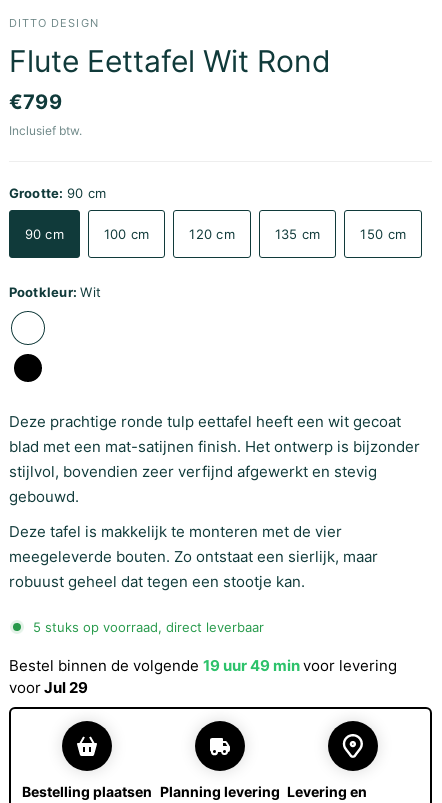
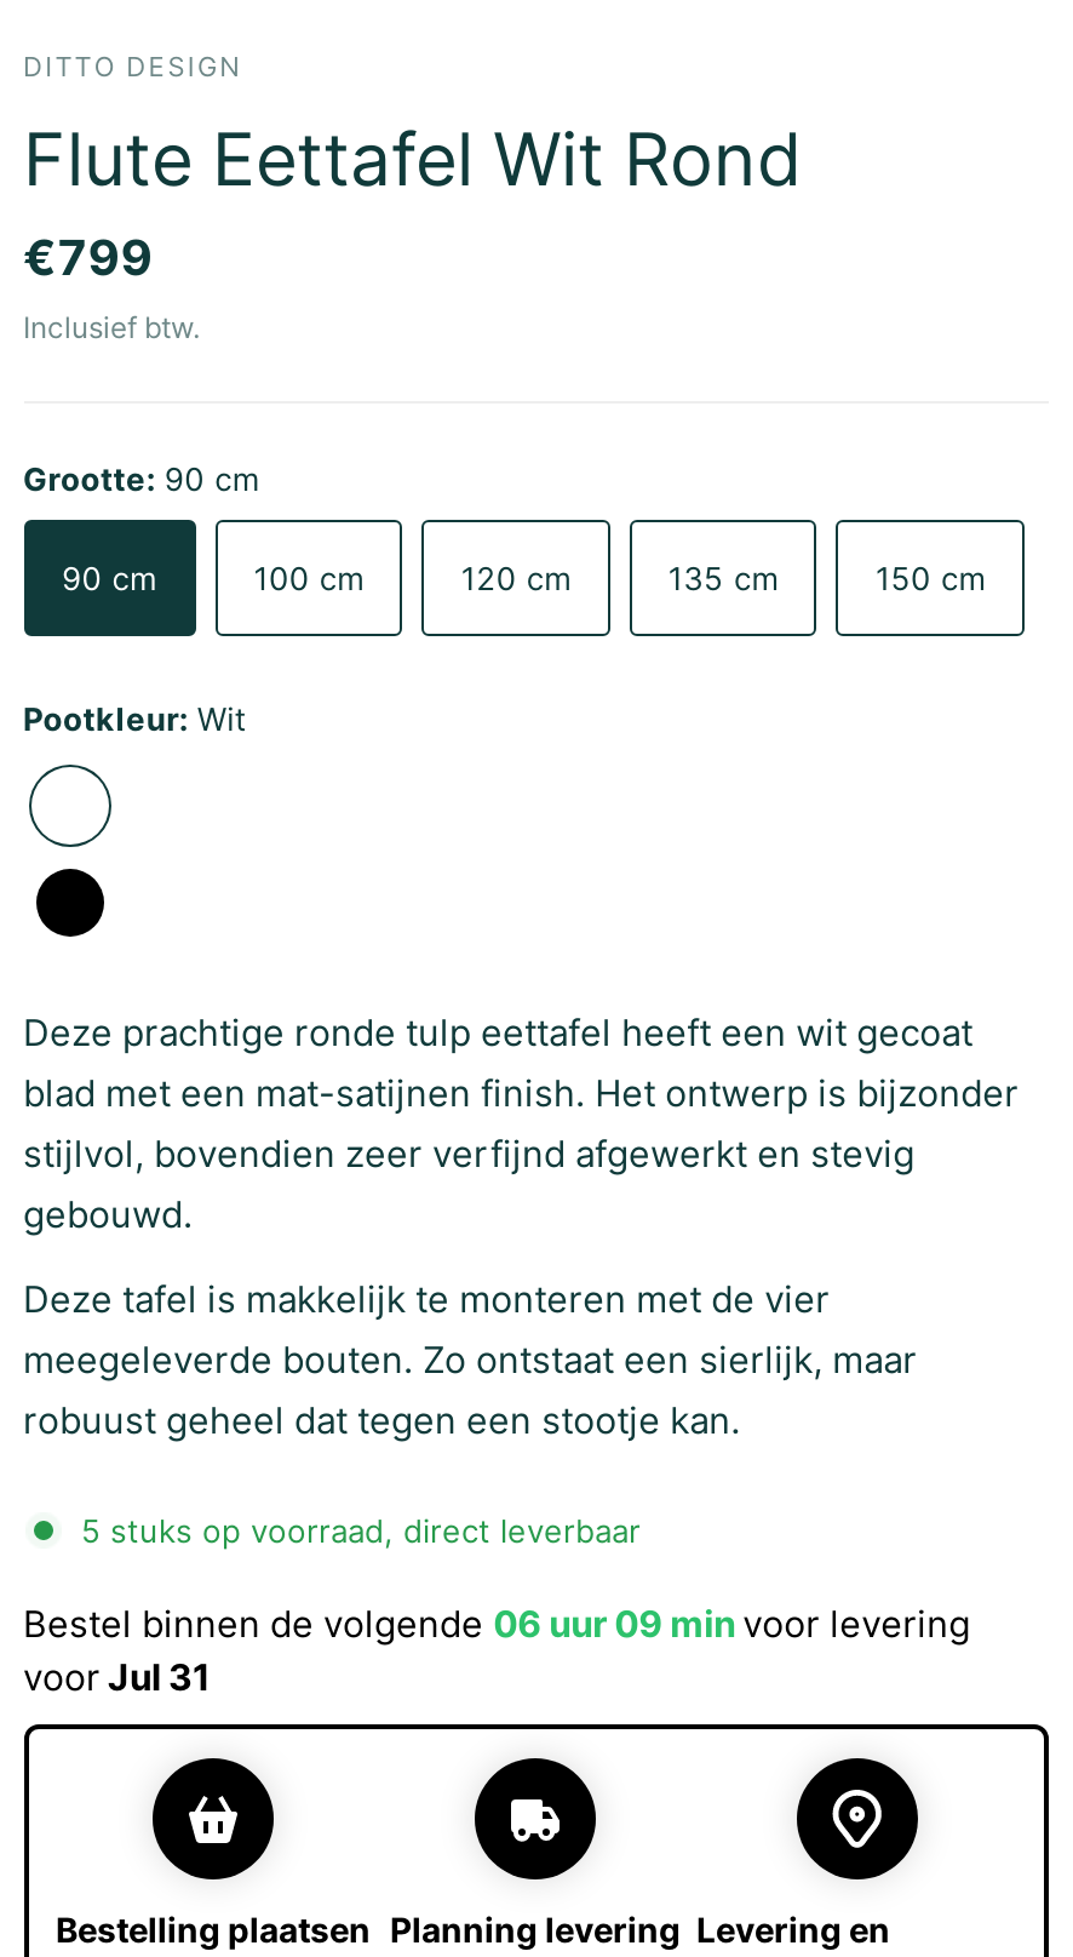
- Bestel binnen de volgende 19 uur 49 min voor levering
+ Bestel binnen de volgende 06 uur 09 min voor levering

- voor Jul 29
+ voor Jul 31
